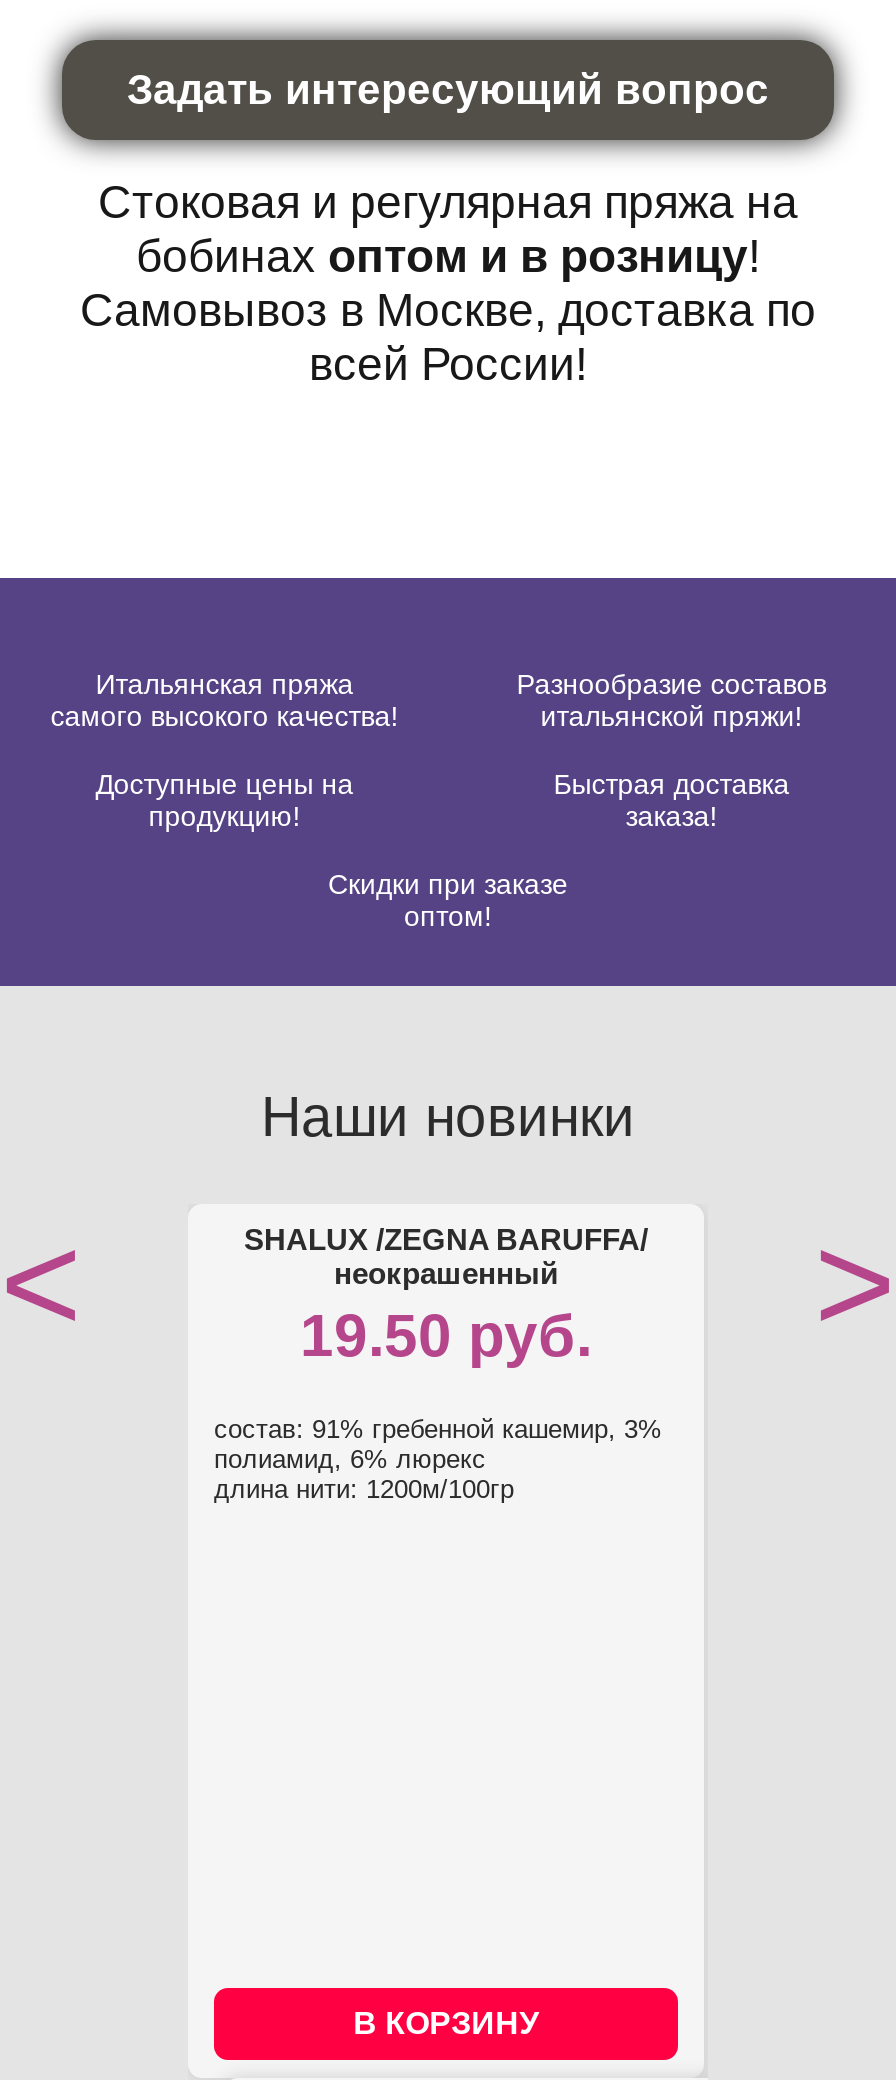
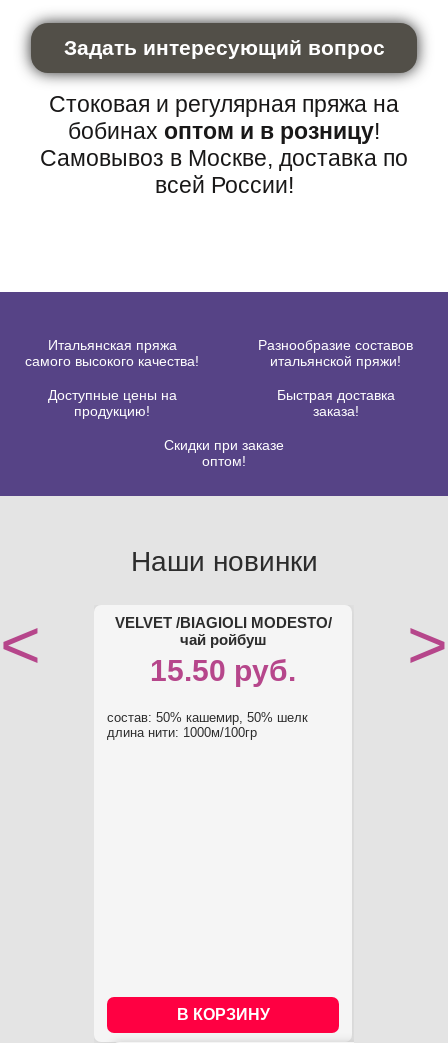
- SHALUX /ZEGNA BARUFFA/
- неокрашенный
- 19.50 руб.
+ VELVET /BIAGIOLI MODESTO/
+ чай ройбуш
+ 15.50 руб.

- состав: 91% гребенной кашемир, 3%
- полиамид, 6% люрекс
- длина нити: 1200м/100гр
+ состав: 50% кашемир, 50% шелк
+ длина нити: 1000м/100гр
